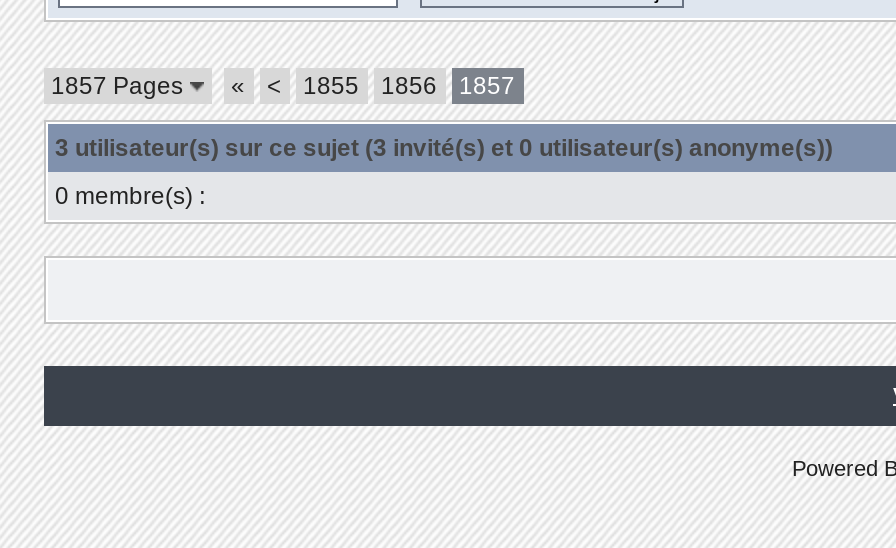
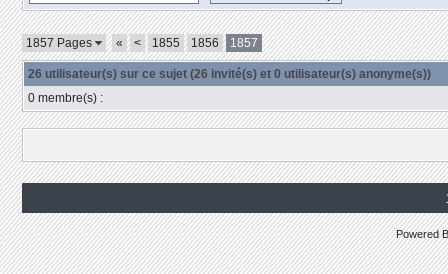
- 3 utilisateur(s) sur ce sujet (3 invité(s) et 0 utilisateur(s) anonyme(s))
+ 26 utilisateur(s) sur ce sujet (26 invité(s) et 0 utilisateur(s) anonyme(s))
